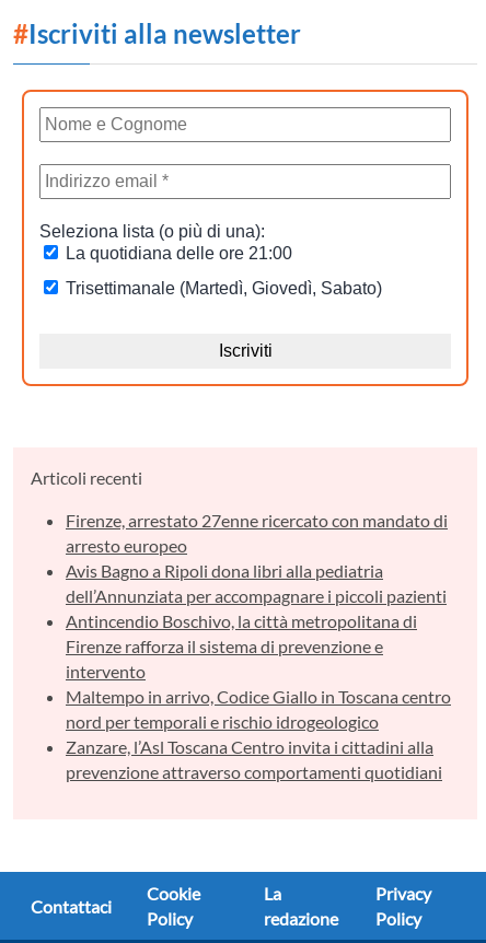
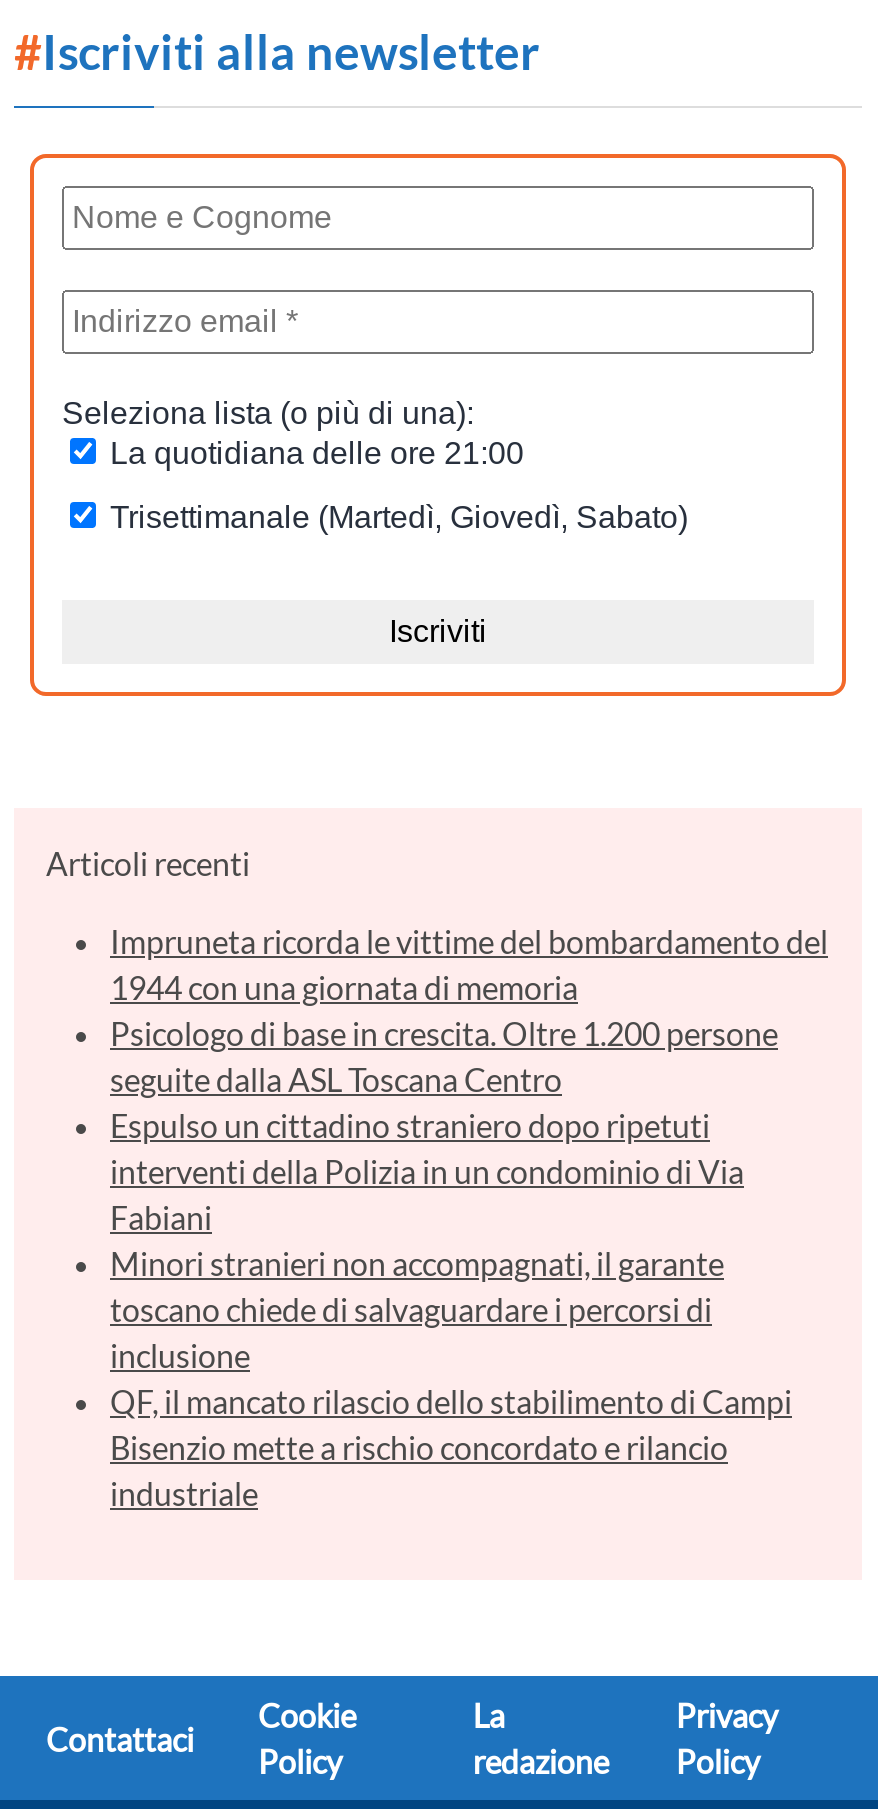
- Firenze, arrestato 27enne ricercato con mandato di
- arresto europeo
- Avis Bagno a Ripoli dona libri alla pediatria
- dell’Annunziata per accompagnare i piccoli pazienti
- Antincendio Boschivo, la città metropolitana di
- Firenze rafforza il sistema di prevenzione e
- intervento
- Maltempo in arrivo, Codice Giallo in Toscana centro
- nord per temporali e rischio idrogeologico
- Zanzare, l’Asl Toscana Centro invita i cittadini alla
- prevenzione attraverso comportamenti quotidiani
+ Impruneta ricorda le vittime del bombardamento del
+ 1944 con una giornata di memoria
+ Psicologo di base in crescita. Oltre 1.200 persone
+ seguite dalla ASL Toscana Centro
+ Espulso un cittadino straniero dopo ripetuti
+ interventi della Polizia in un condominio di Via
+ Fabiani
+ Minori stranieri non accompagnati, il garante
+ toscano chiede di salvaguardare i percorsi di
+ inclusione
+ QF, il mancato rilascio dello stabilimento di Campi
+ Bisenzio mette a rischio concordato e rilancio
+ industriale
